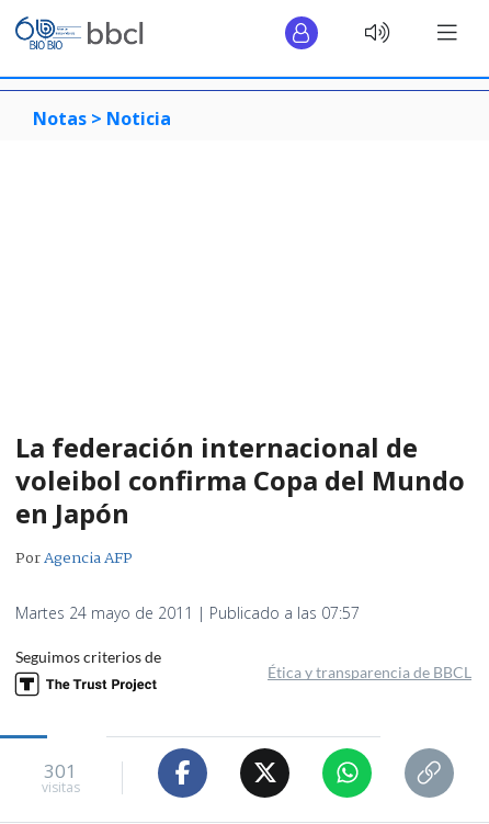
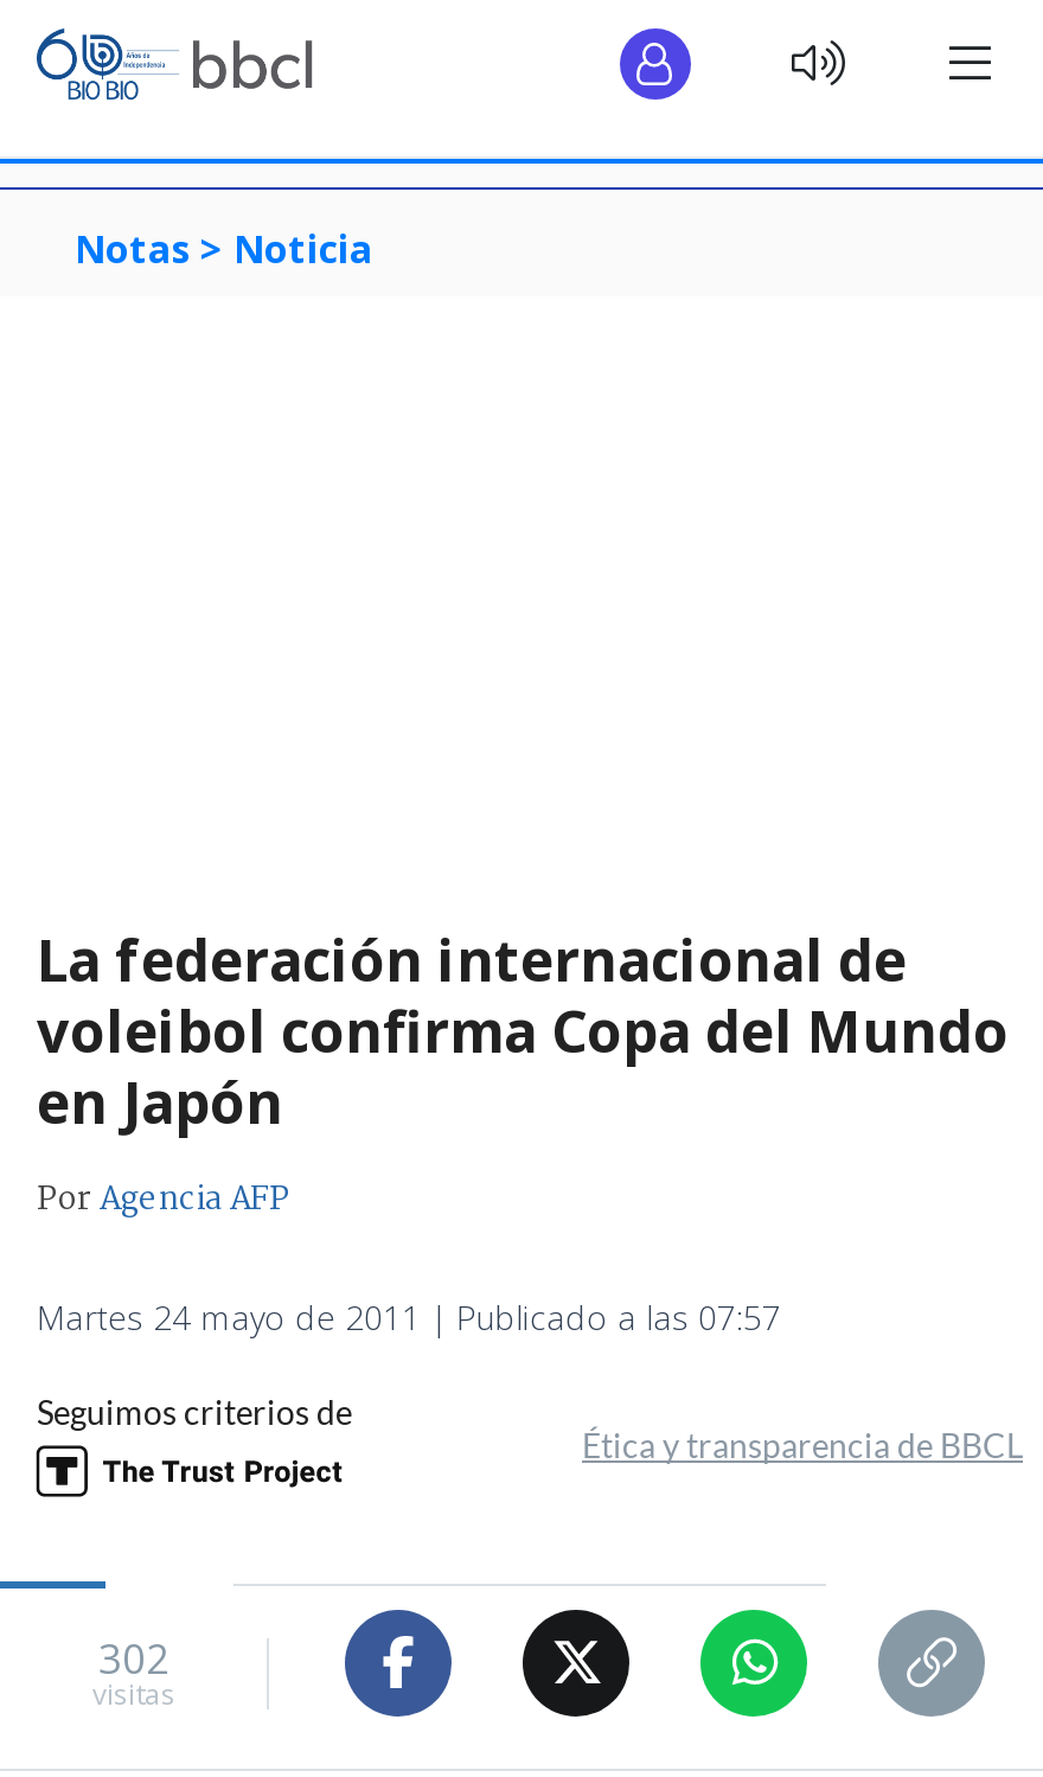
- 301
+ 302
